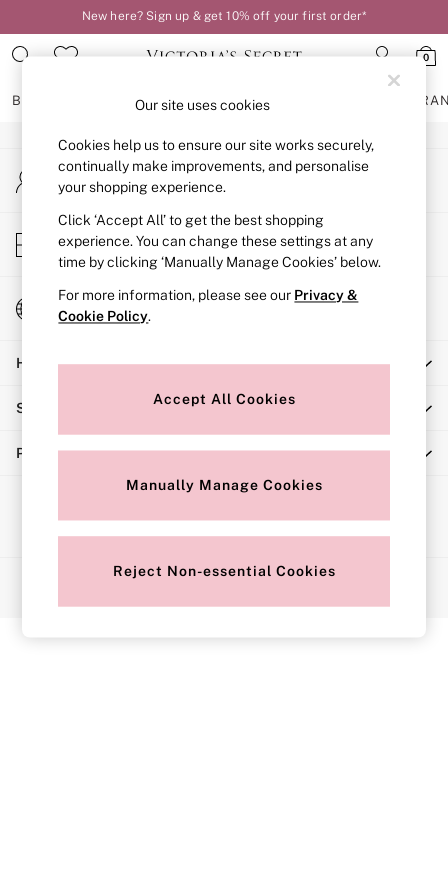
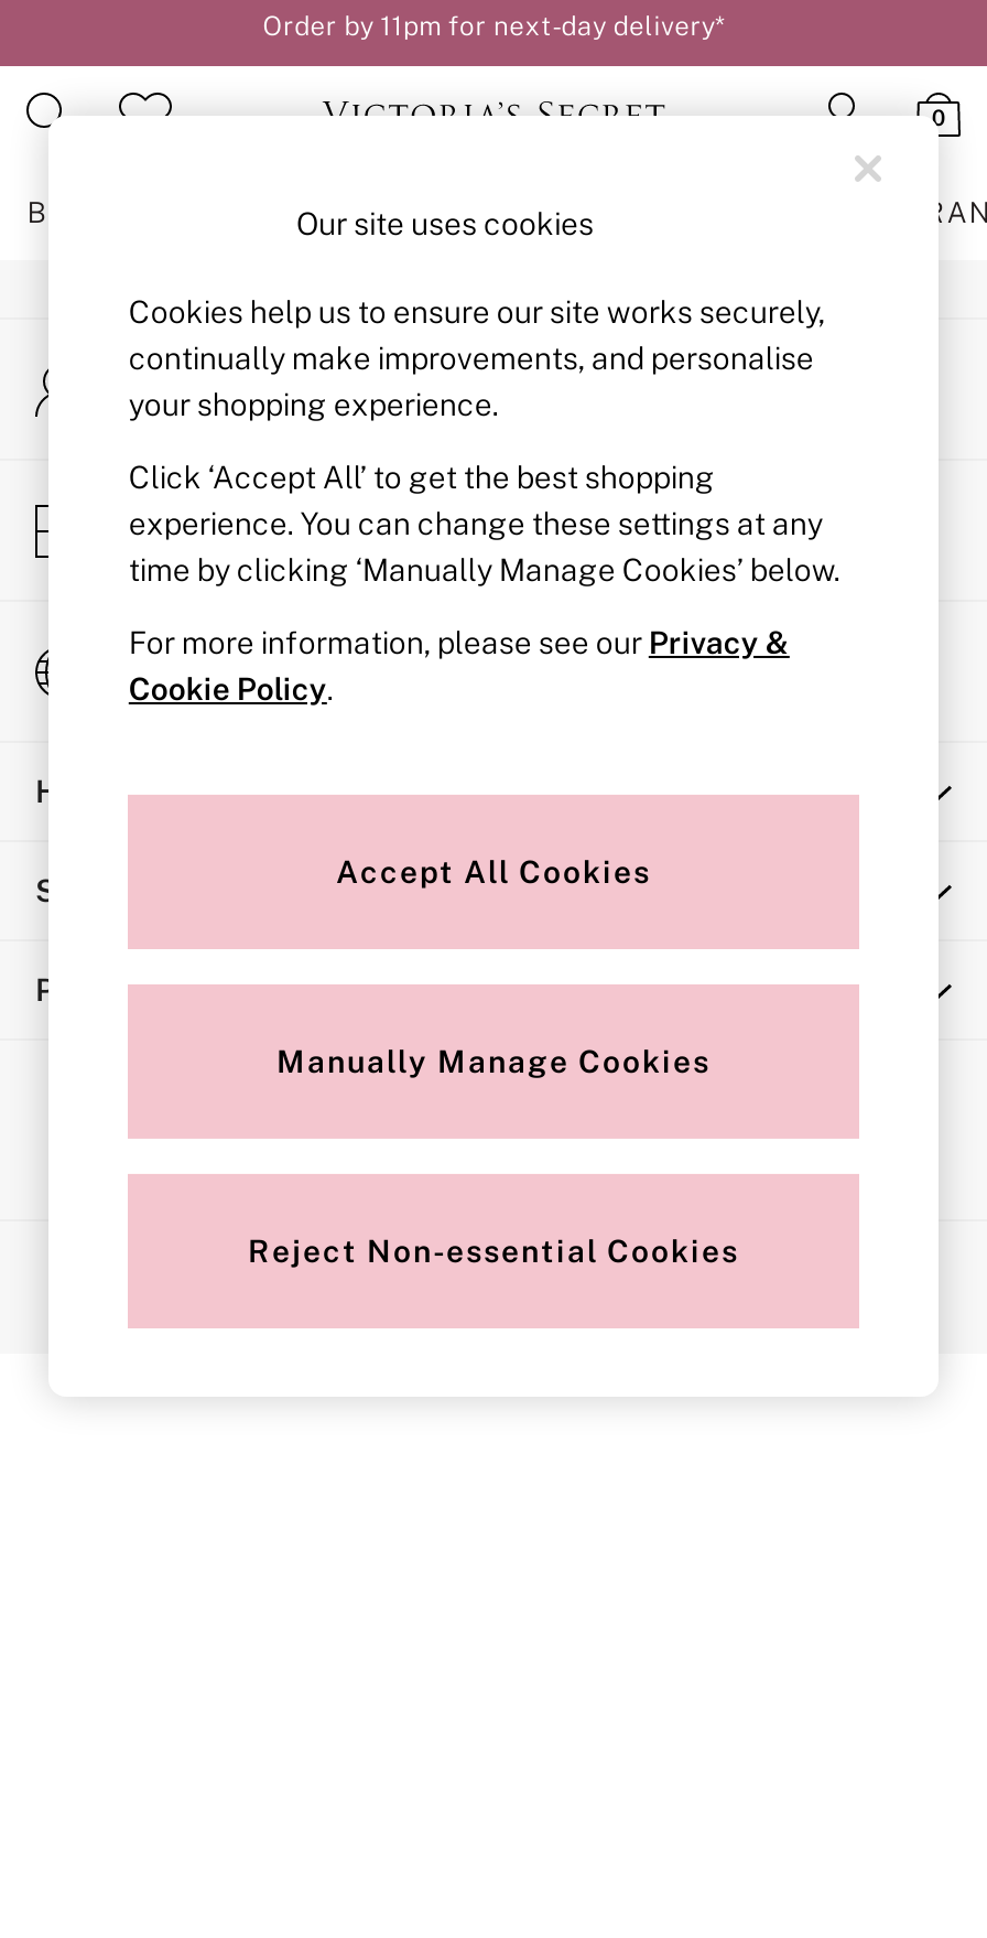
- New here? Sign up & get 10% off your first order*
+ Order by 11pm for next-day delivery*
